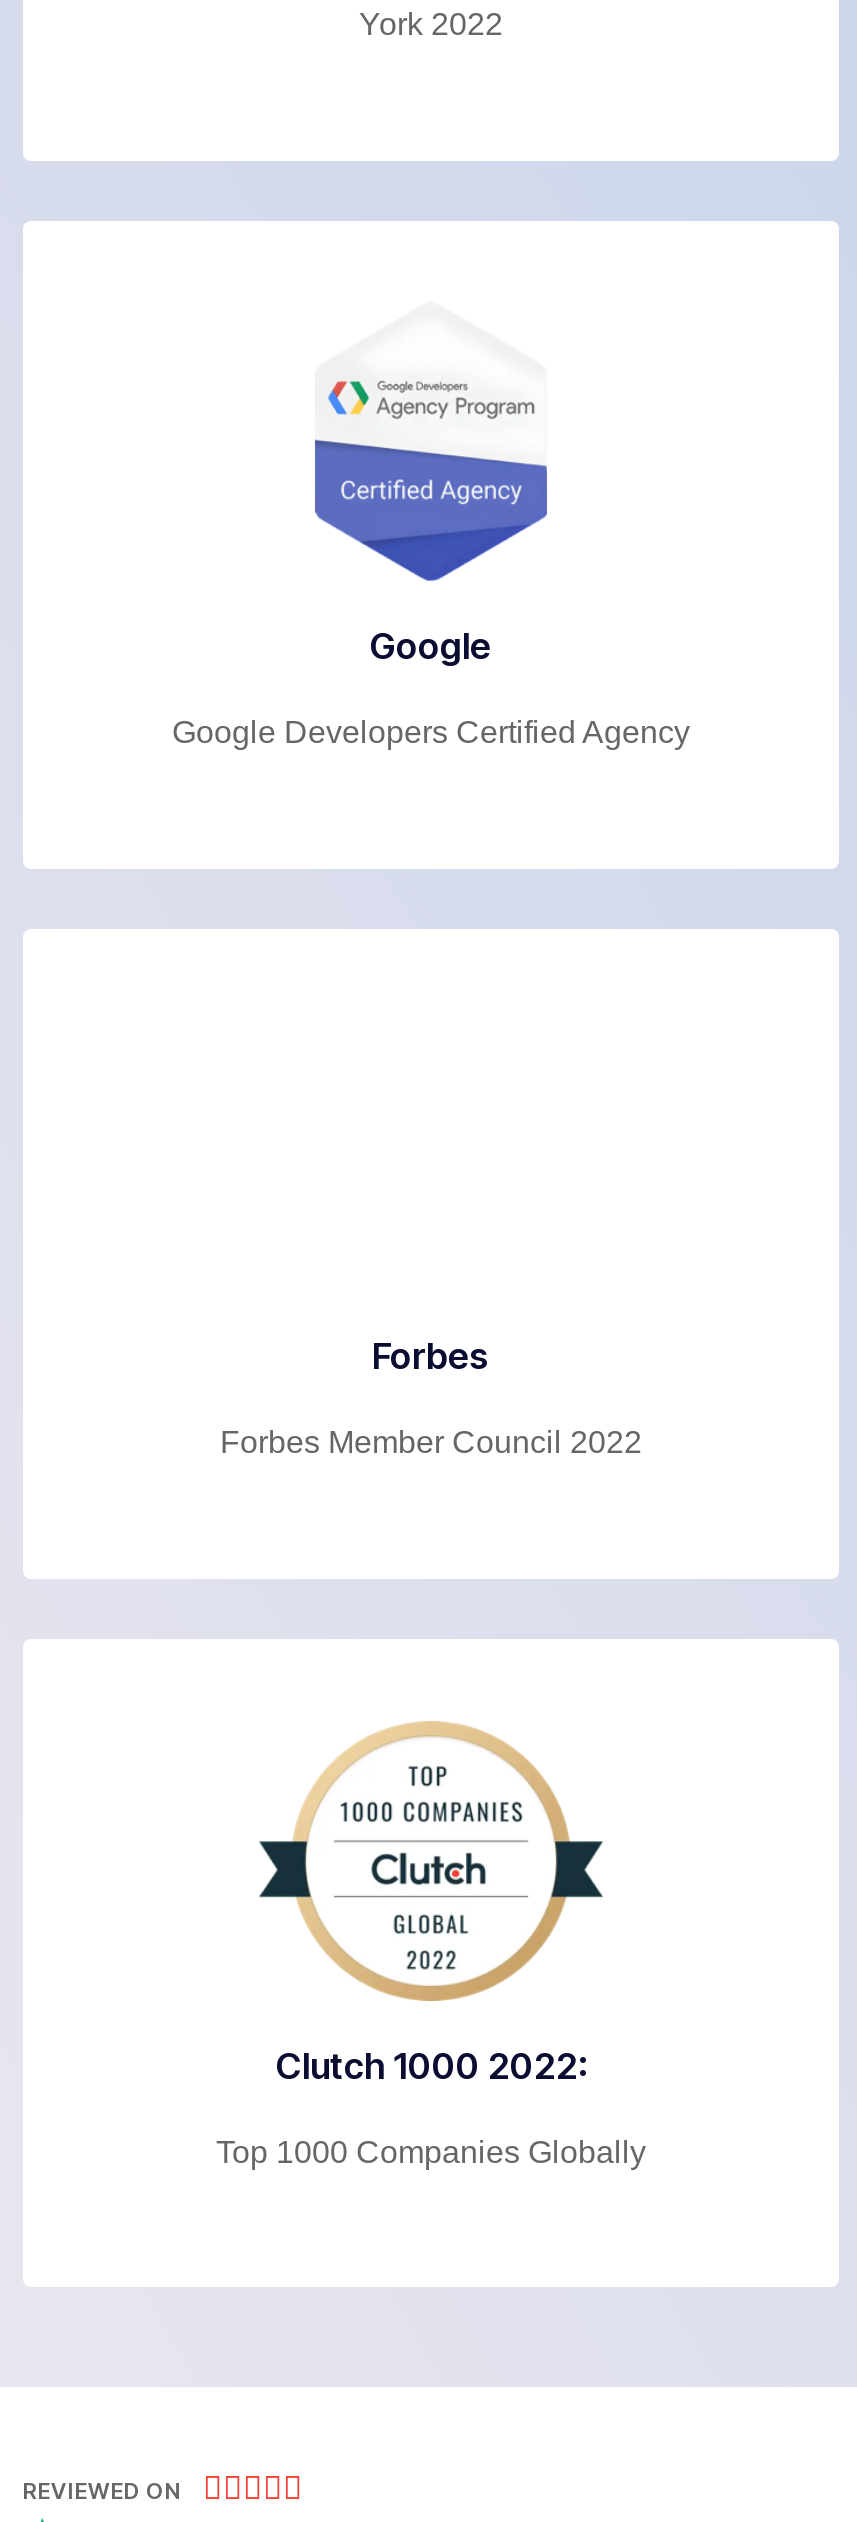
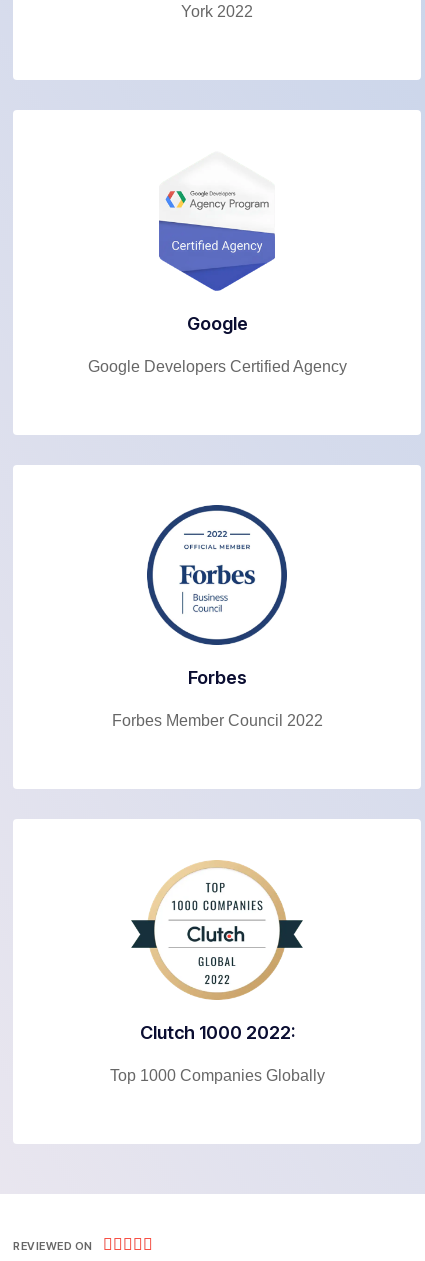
+ [image]
